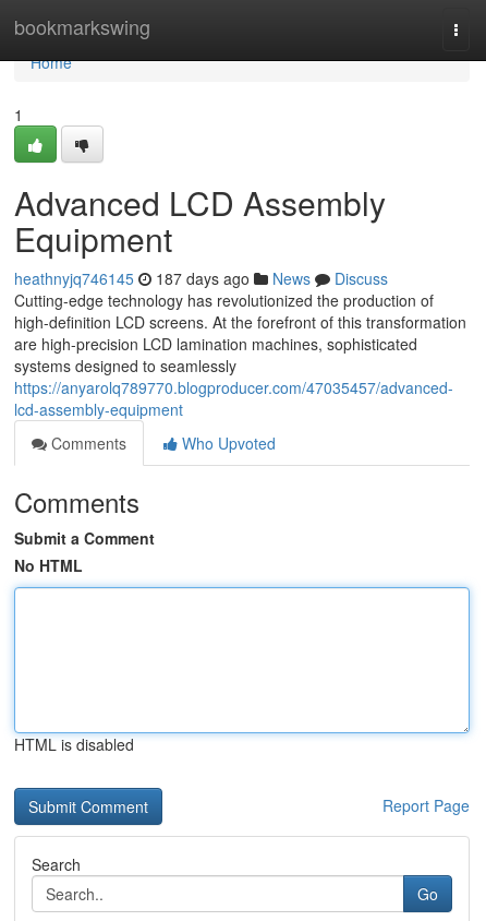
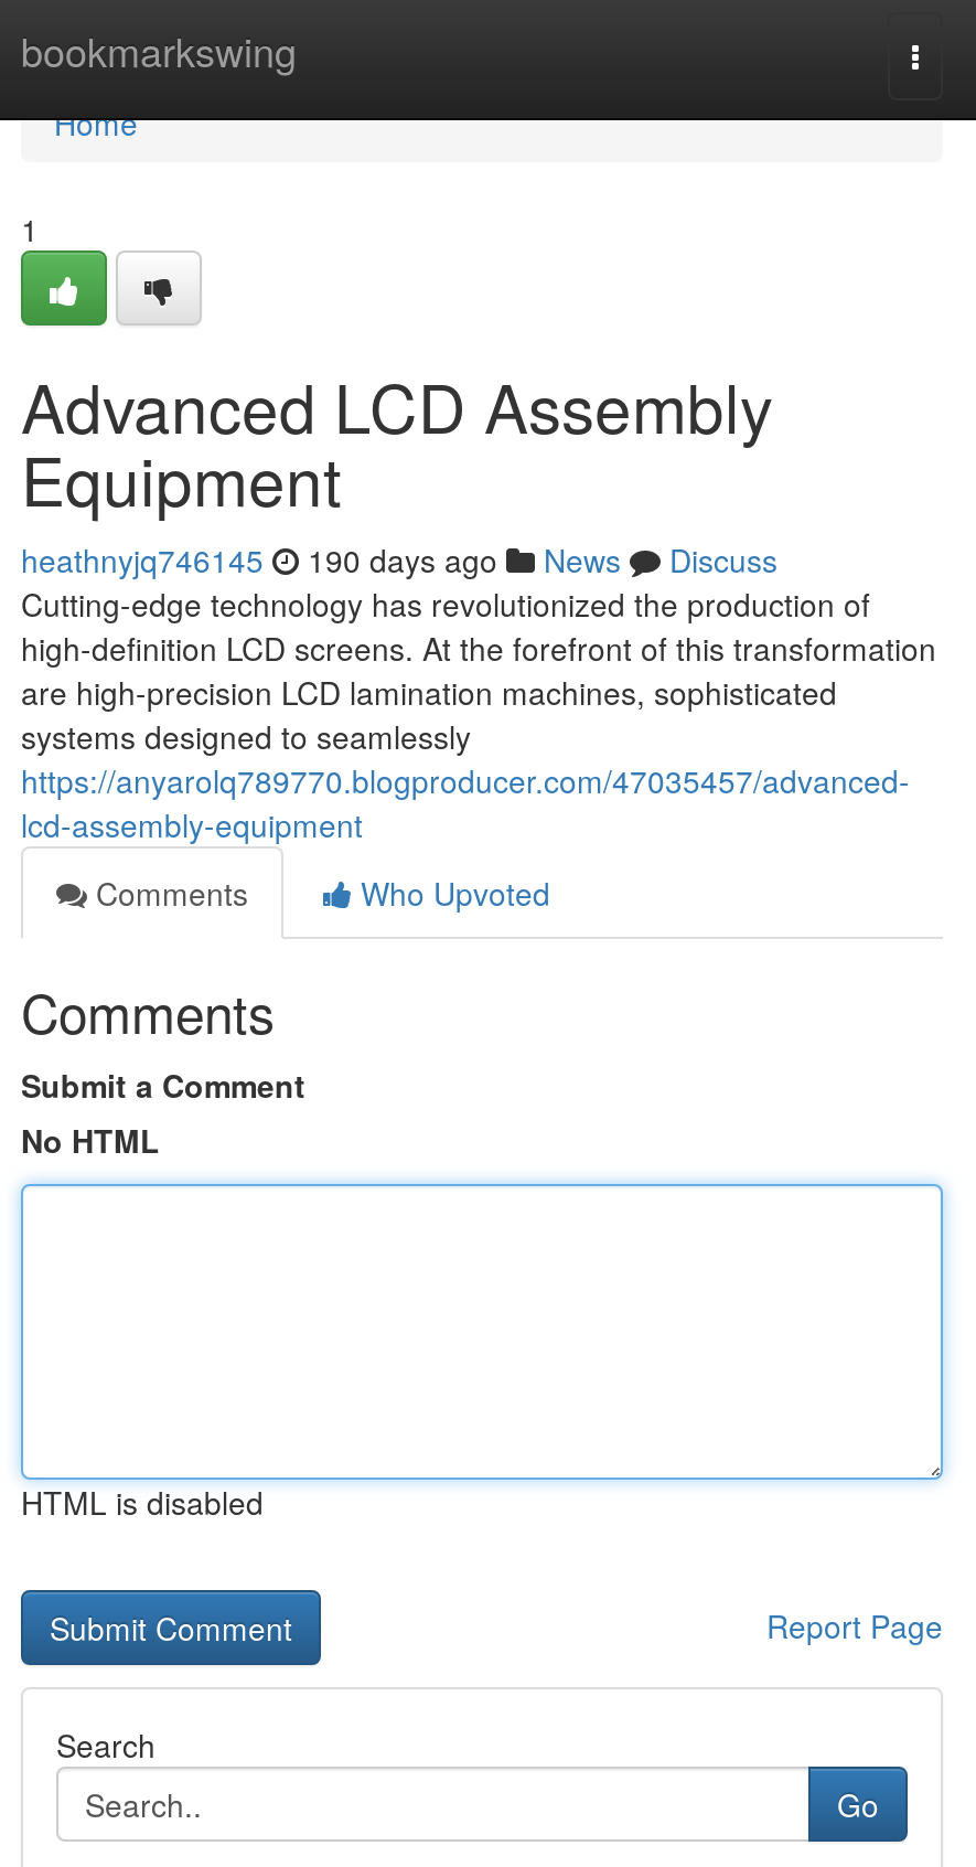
- heathnyjq746145 187 days ago News Discuss
+ heathnyjq746145 190 days ago News Discuss
